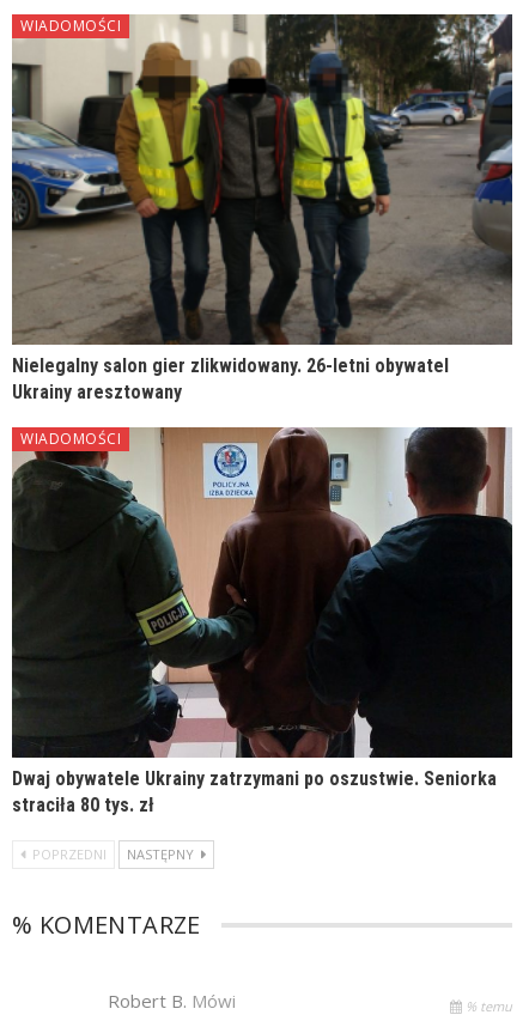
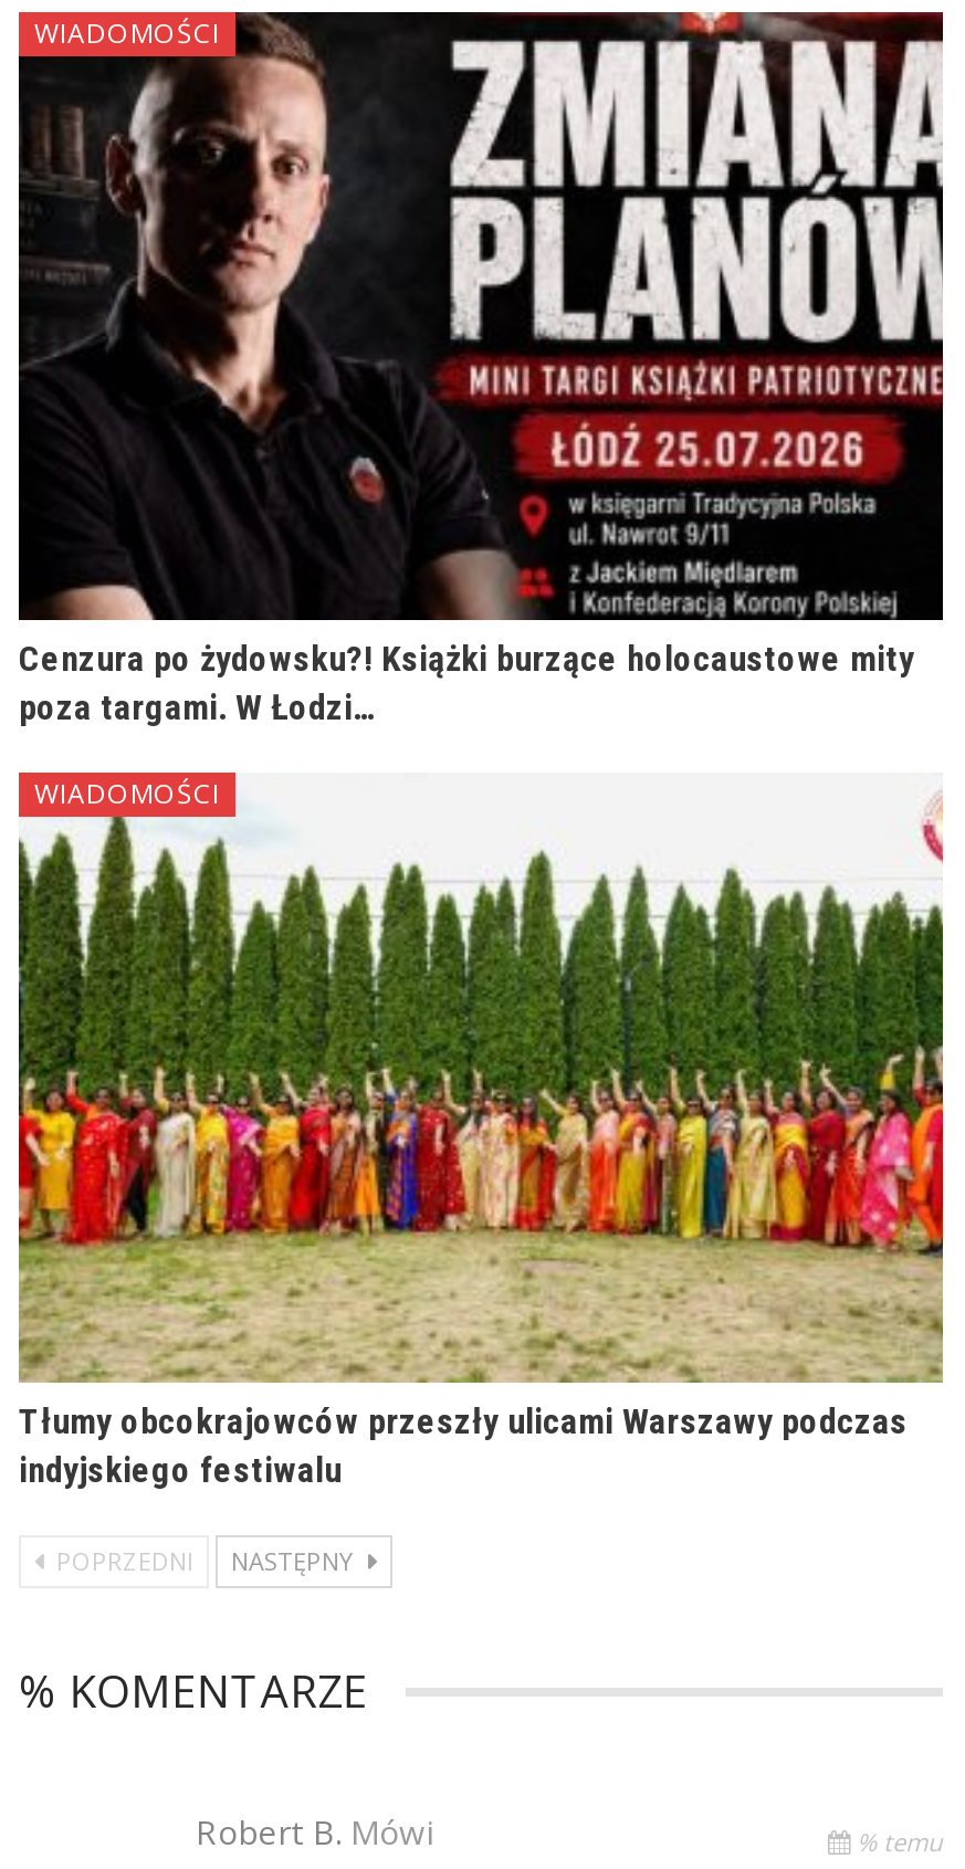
- [image]
- Nielegalny salon gier zlikwidowany. 26-letni obywatel
- Ukrainy aresztowany
+ [image]
+ Cenzura po żydowsku?! Książki burzące holocaustowe mity
+ poza targami. W Łodzi…

- [image]
- Dwaj obywatele Ukrainy zatrzymani po oszustwie. Seniorka
- straciła 80 tys. zł
+ [image]
+ Tłumy obcokrajowców przeszły ulicami Warszawy podczas
+ indyjskiego festiwalu
